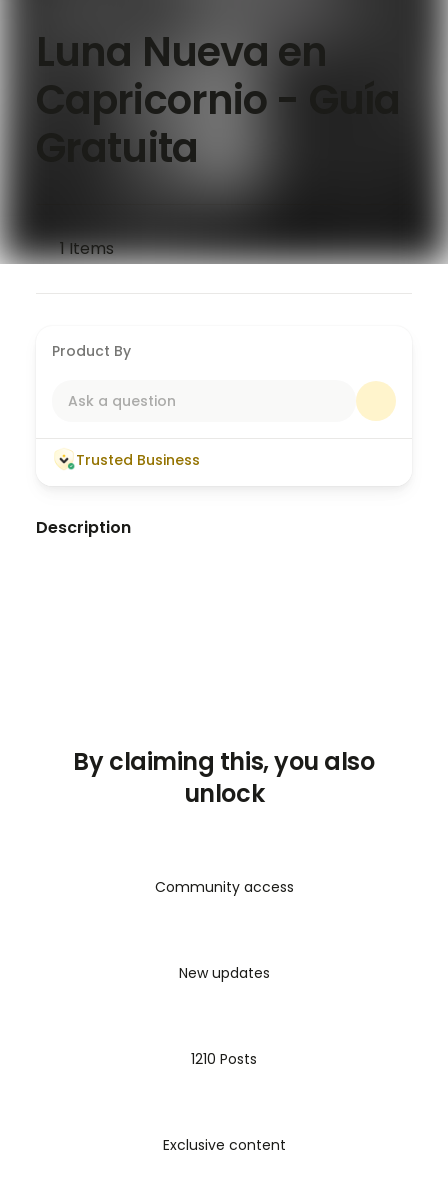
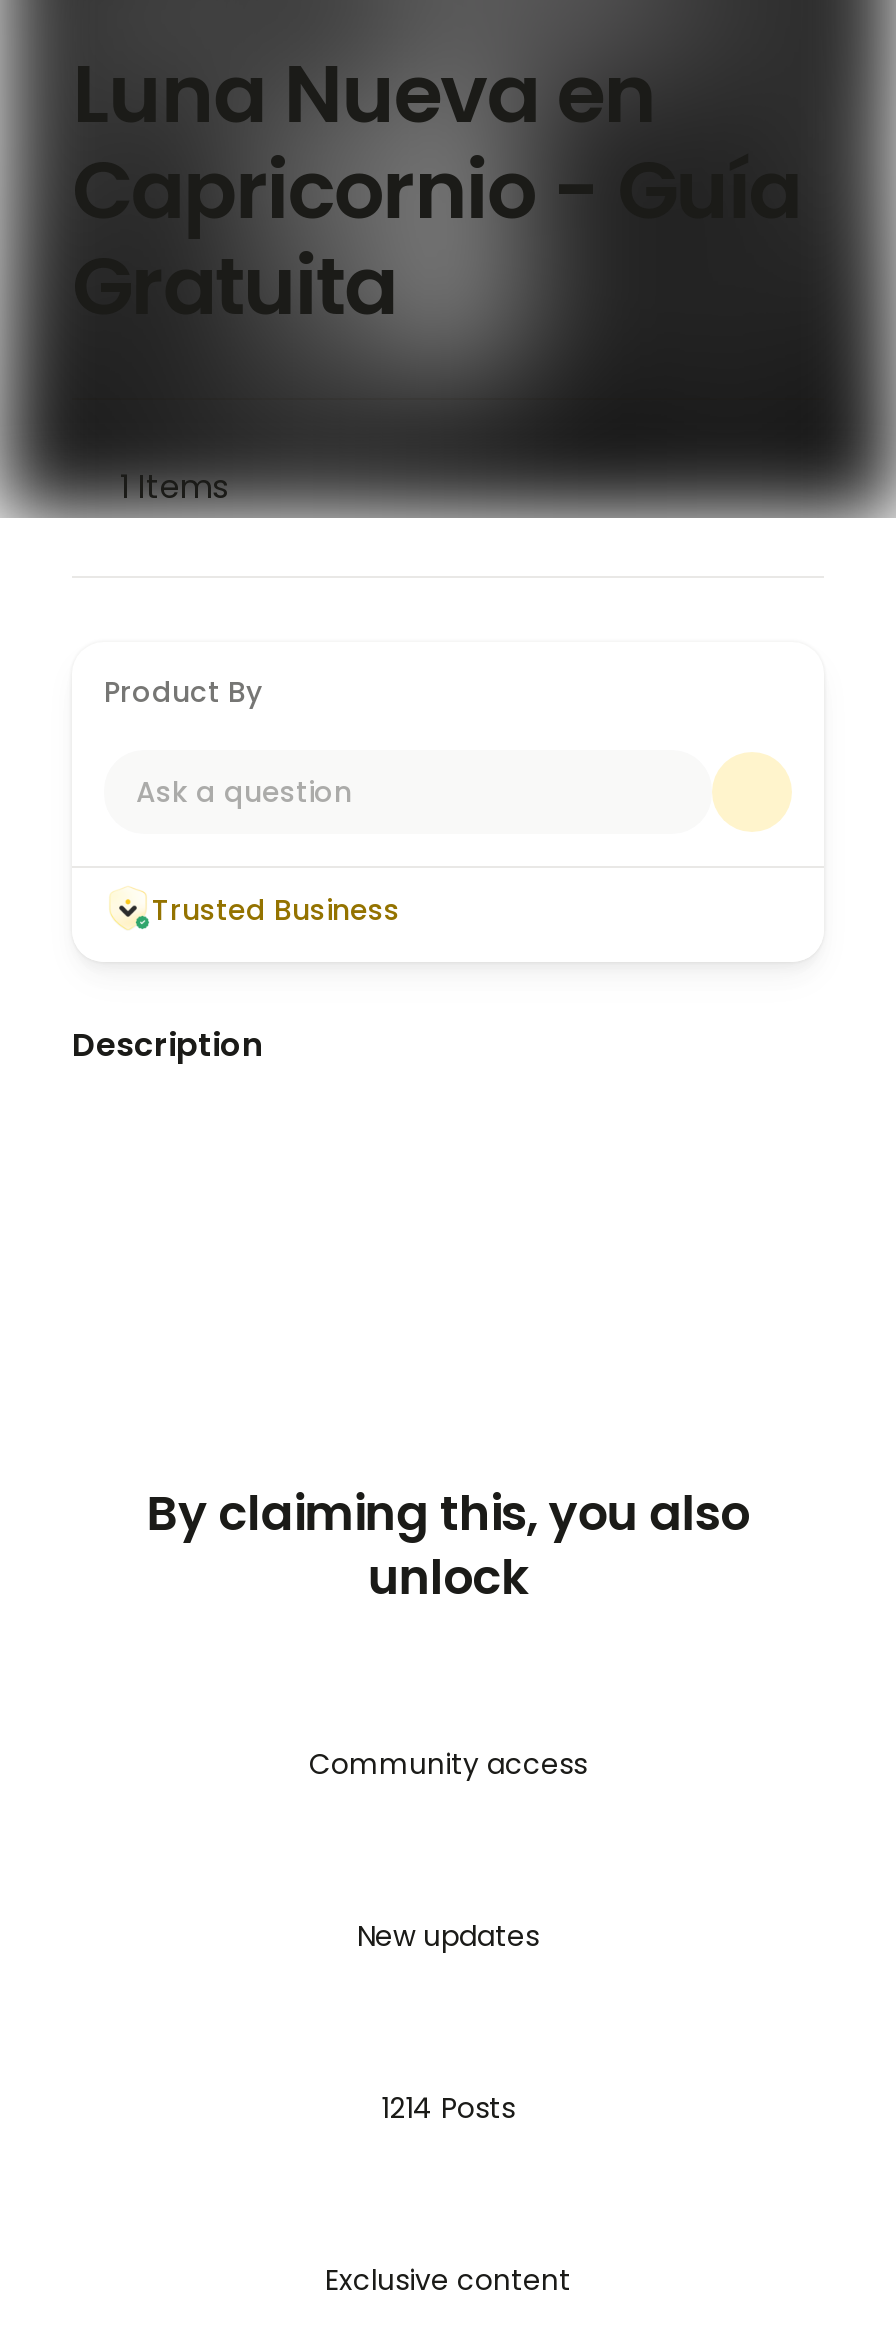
- 1210 Posts
+ 1214 Posts
